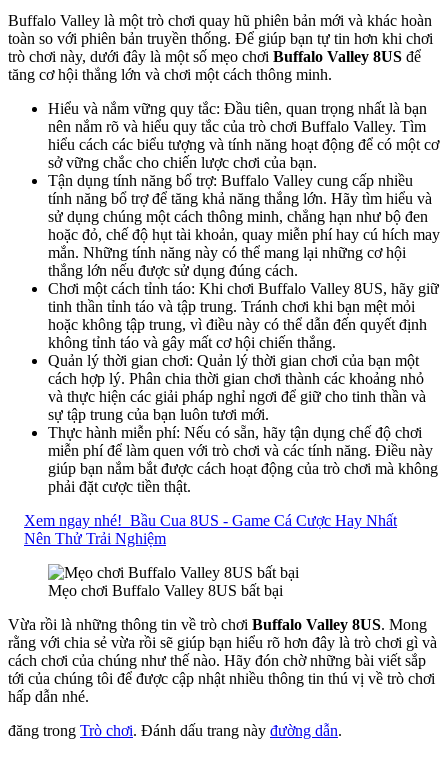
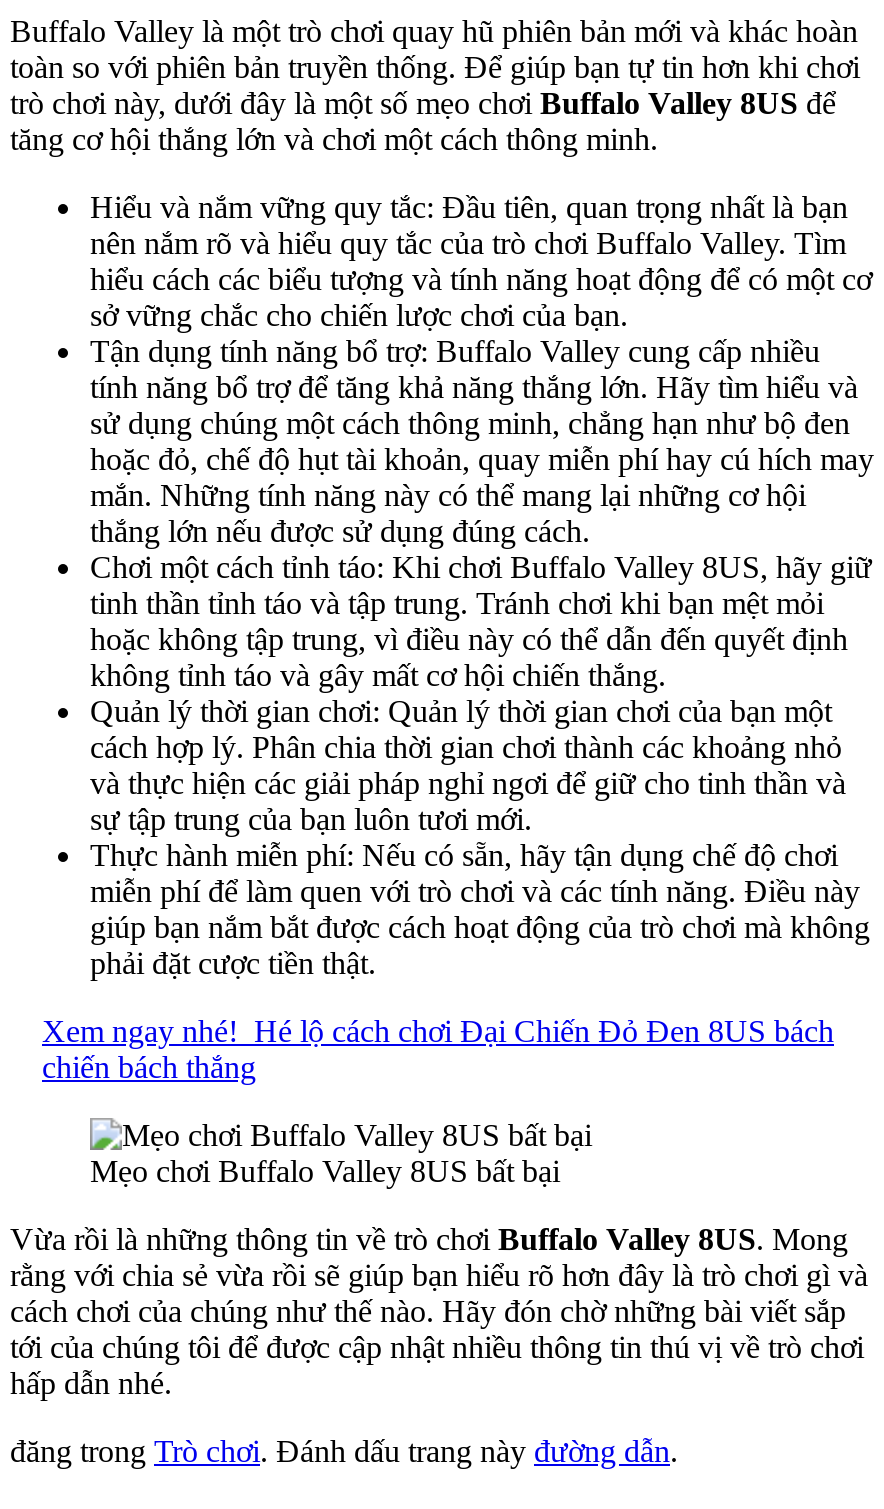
- Xem ngay nhé! Bầu Cua 8US - Game Cá Cược Hay Nhất
- Nên Thử Trải Nghiệm
+ Xem ngay nhé! Hé lộ cách chơi Đại Chiến Đỏ Đen 8US bách
+ chiến bách thắng
